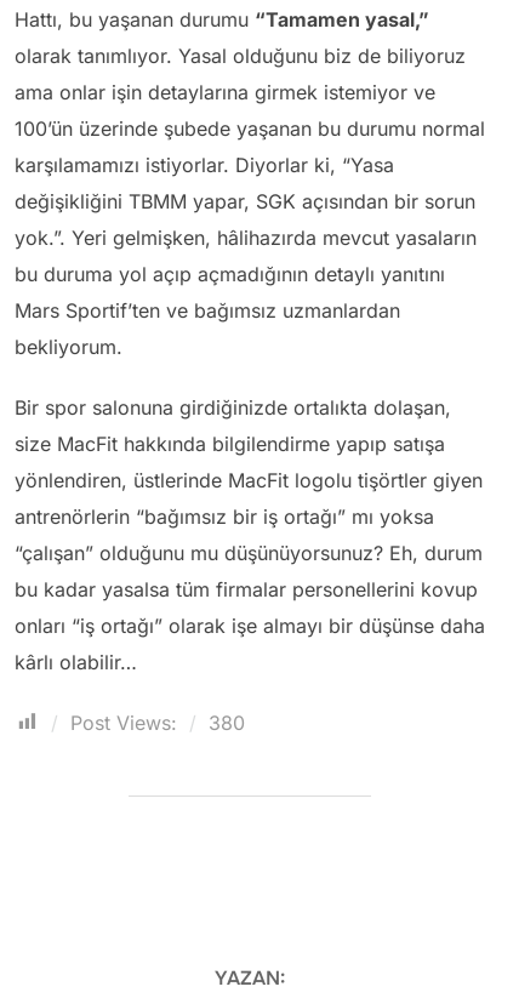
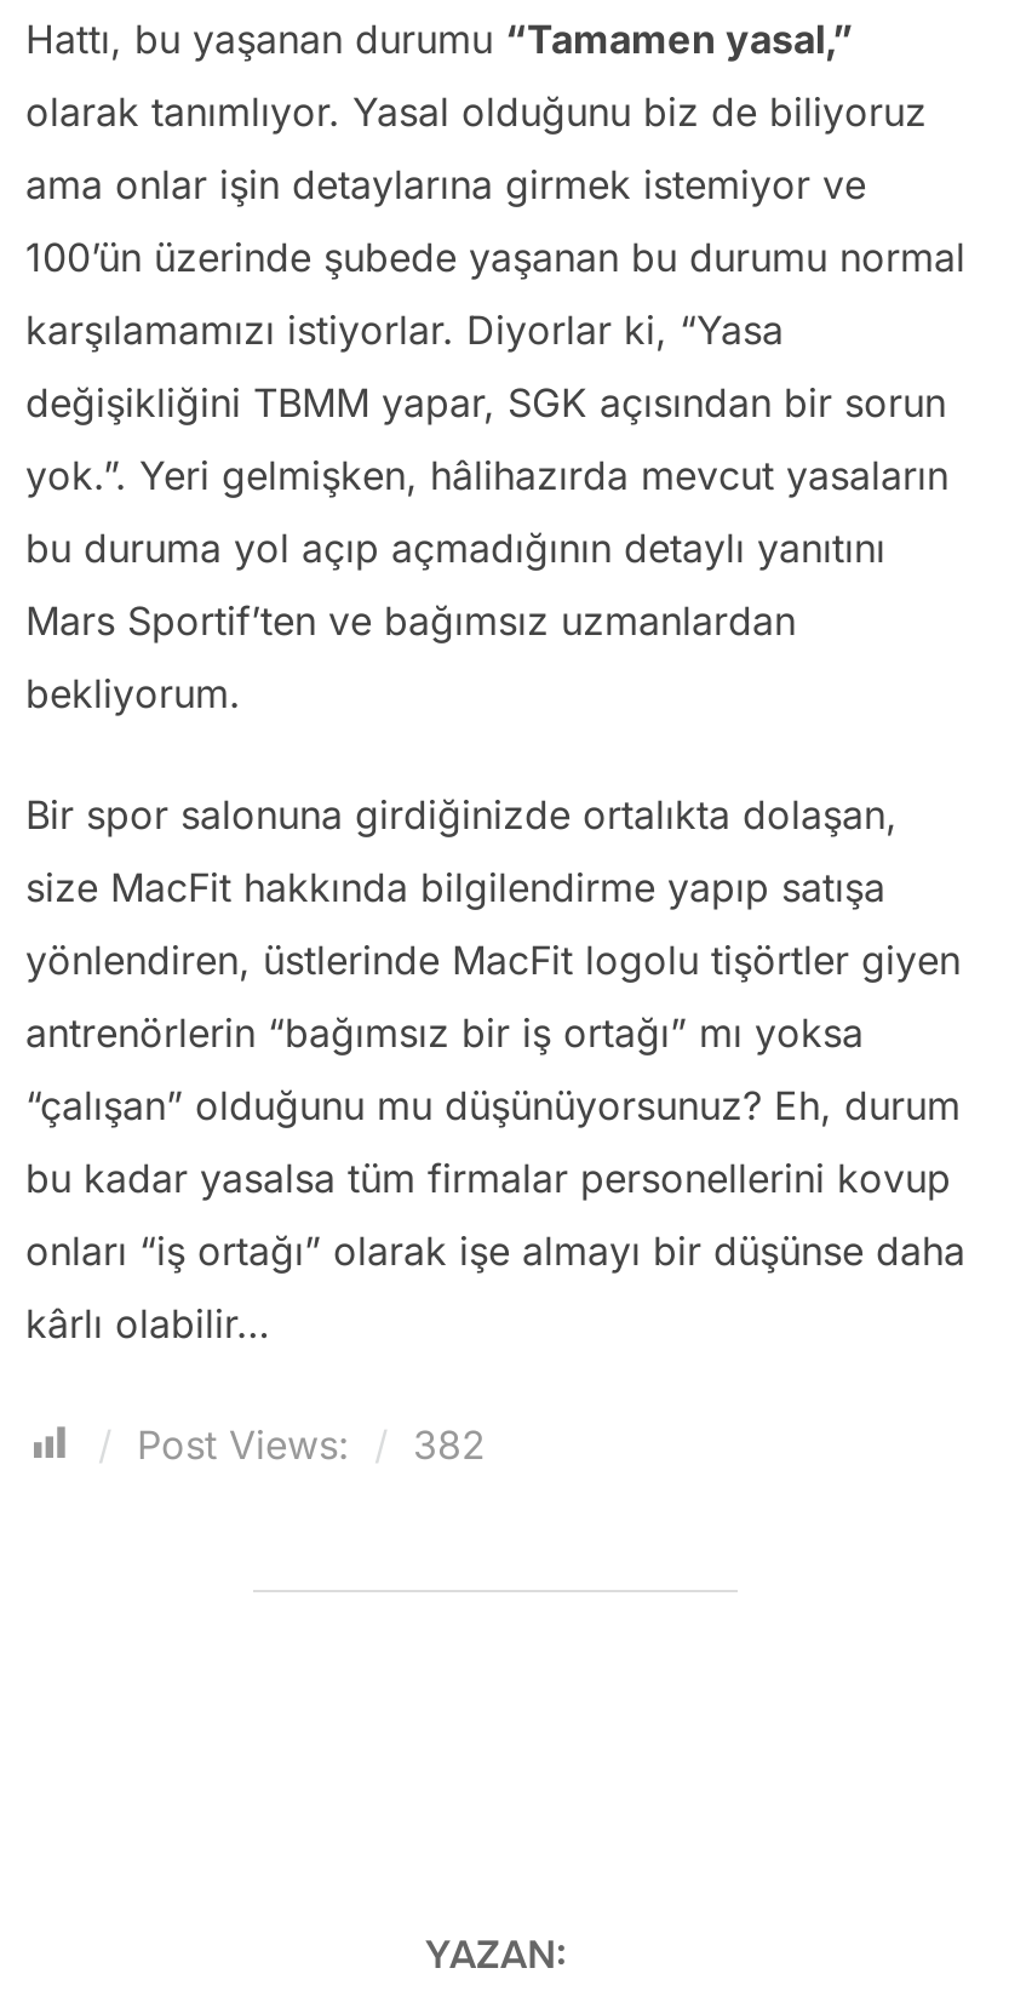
- Post Views: 380
+ Post Views: 382
